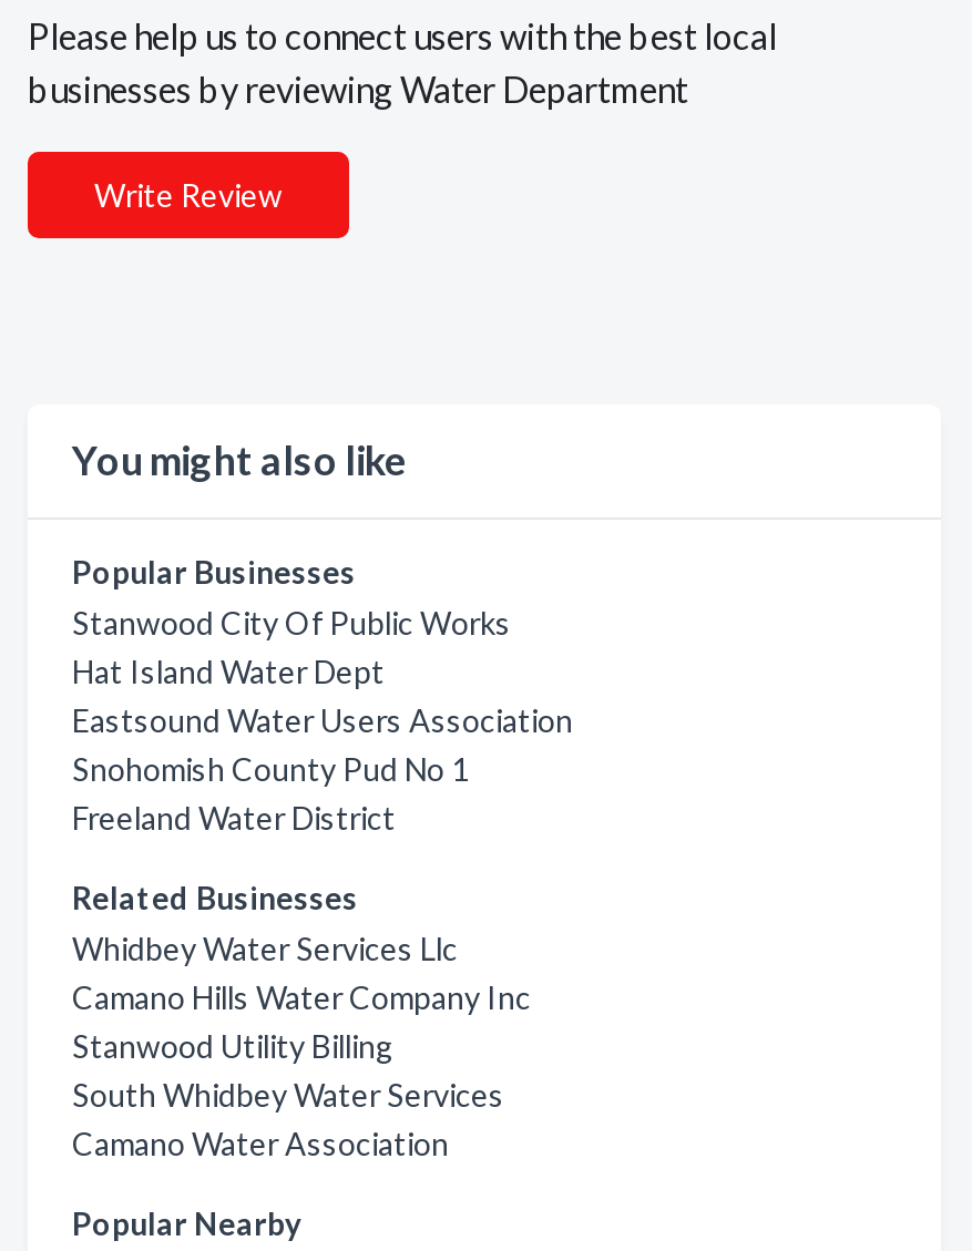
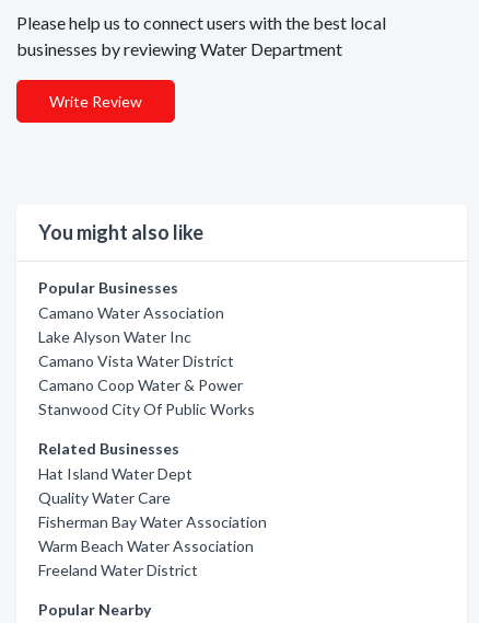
moved down: Stanwood City Of Public Works | Related Businesses | Hat Island Water Dept

- Eastsound Water Users Association
- Snohomish County Pud No 1
- Whidbey Water Services Llc
- Camano Hills Water Company Inc
- Stanwood Utility Billing
- South Whidbey Water Services

moved down: Freeland Water District

moved up: Camano Water Association

+ Lake Alyson Water Inc
+ Camano Vista Water District
+ Camano Coop Water & Power
+ Quality Water Care
+ Fisherman Bay Water Association
+ Warm Beach Water Association
